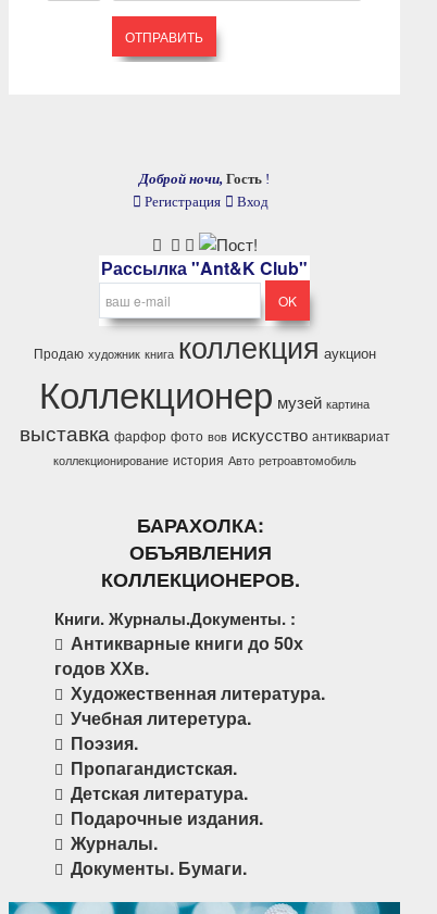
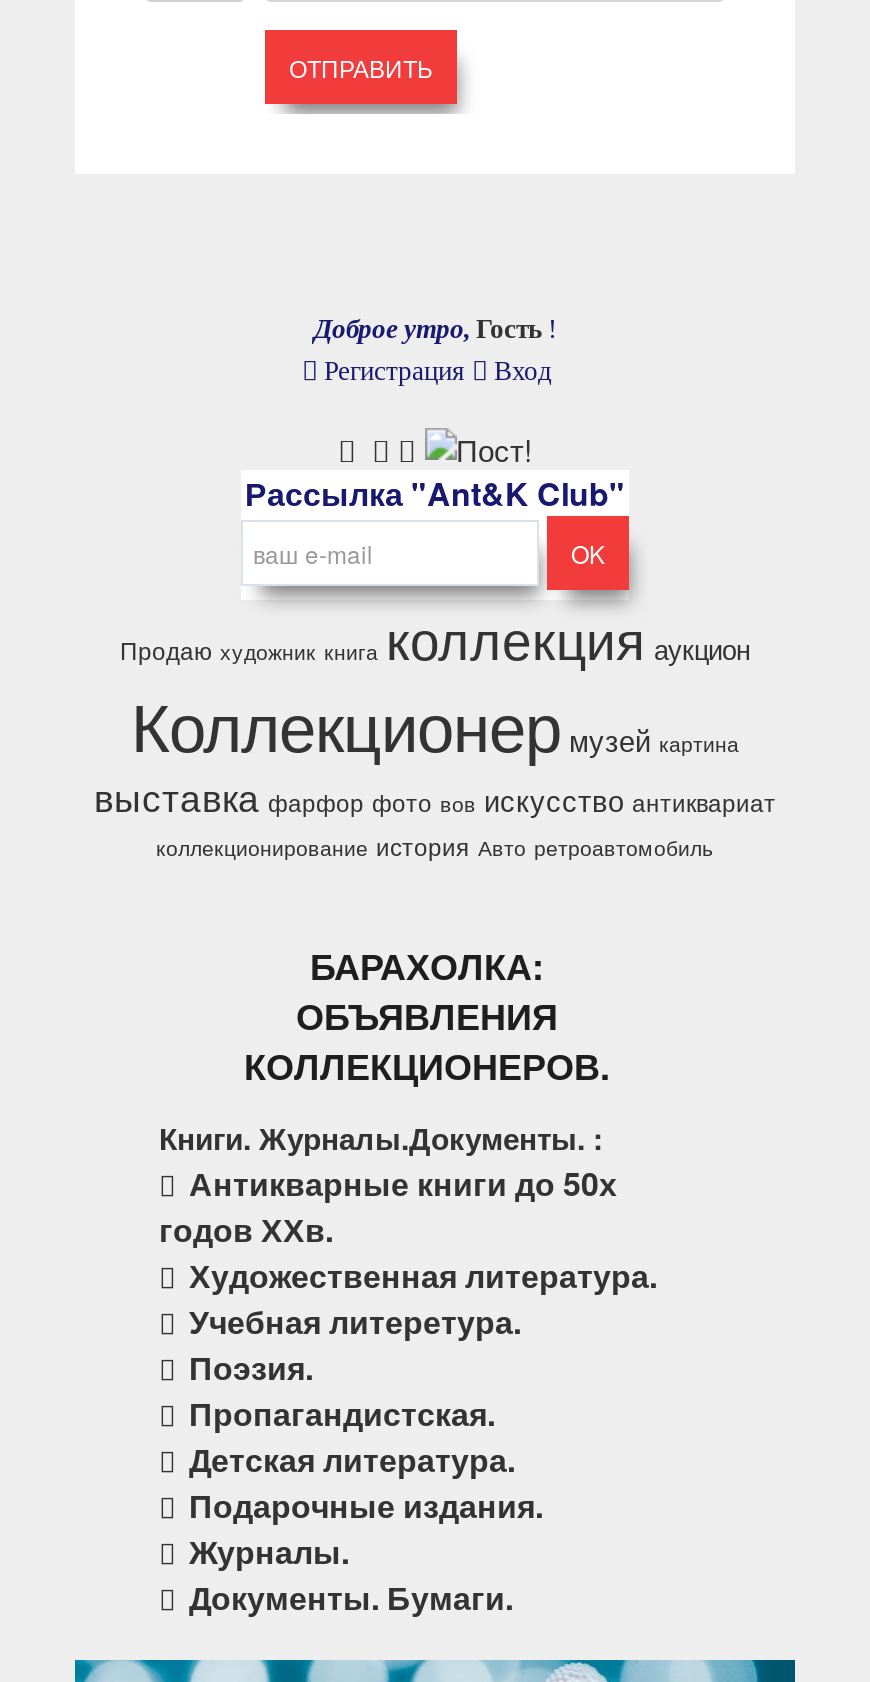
- Доброй ночи, Гость !
+ Доброе утро, Гость !
